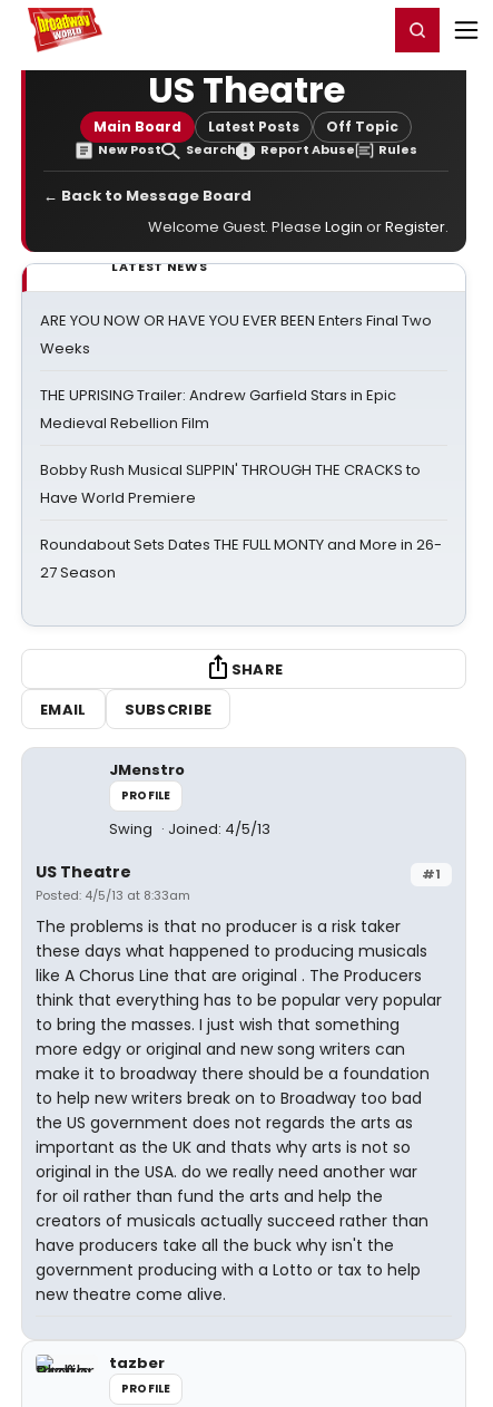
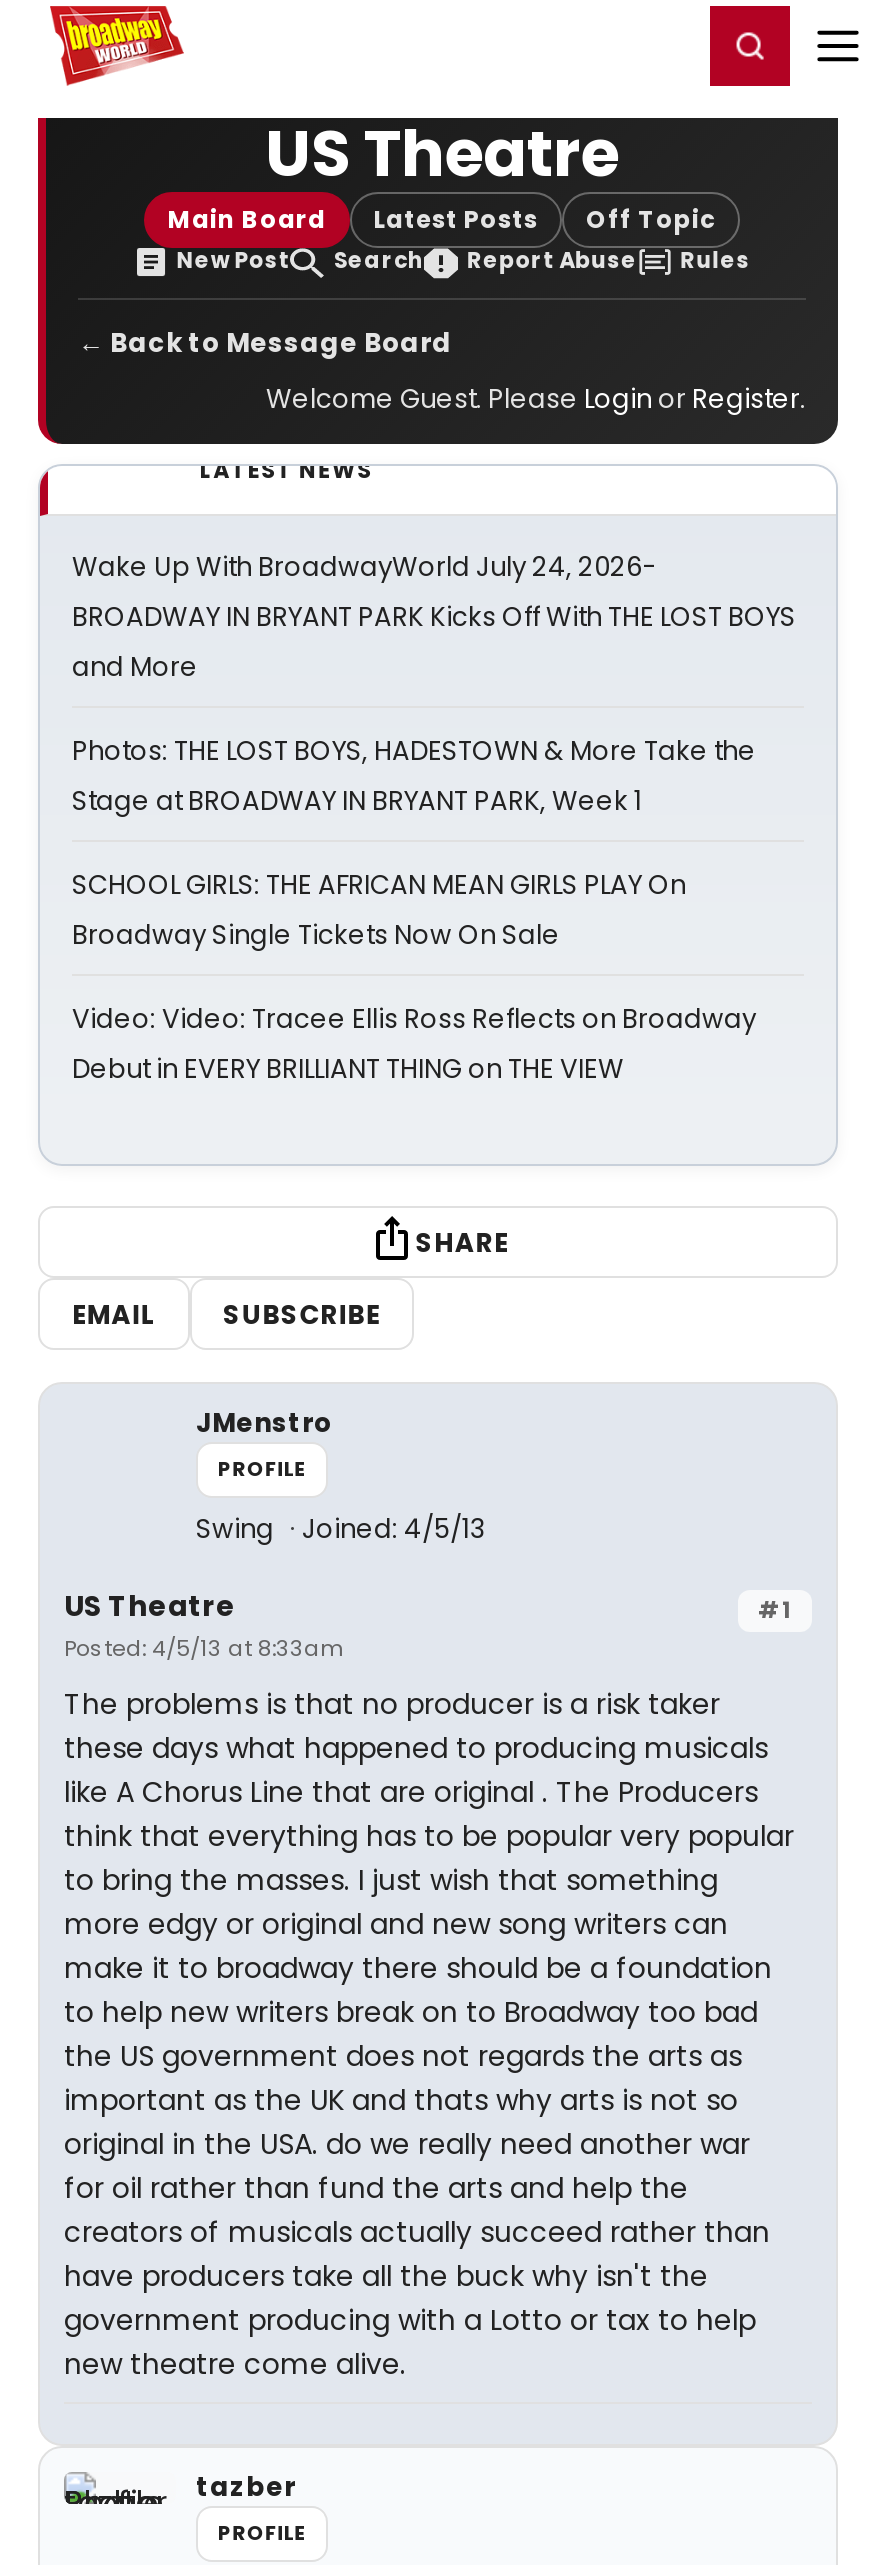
- ARE YOU NOW OR HAVE YOU EVER BEEN Enters Final Two
- Weeks
+ Wake Up With BroadwayWorld July 24, 2026-
+ BROADWAY IN BRYANT PARK Kicks Off With THE LOST BOYS
+ and More

- THE UPRISING Trailer: Andrew Garfield Stars in Epic
- Medieval Rebellion Film
+ Photos: THE LOST BOYS, HADESTOWN & More Take the
+ Stage at BROADWAY IN BRYANT PARK, Week 1

- Bobby Rush Musical SLIPPIN' THROUGH THE CRACKS to
- Have World Premiere
+ SCHOOL GIRLS: THE AFRICAN MEAN GIRLS PLAY On
+ Broadway Single Tickets Now On Sale

- Roundabout Sets Dates THE FULL MONTY and More in 26-
- 27 Season
+ Video: Video: Tracee Ellis Ross Reflects on Broadway
+ Debut in EVERY BRILLIANT THING on THE VIEW
